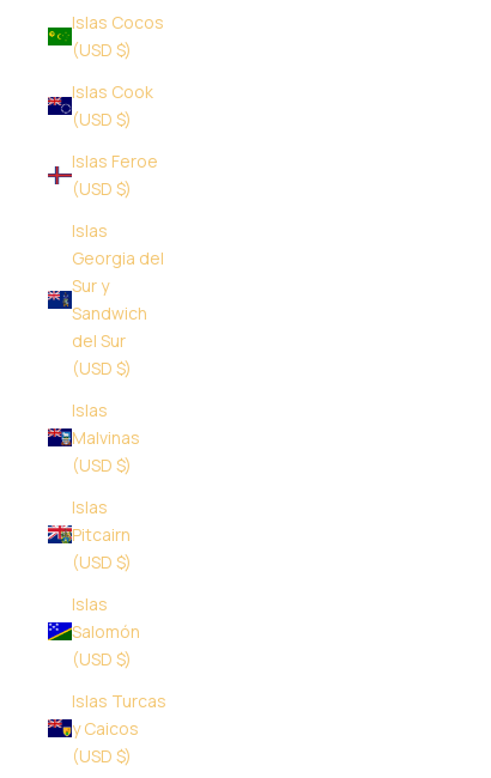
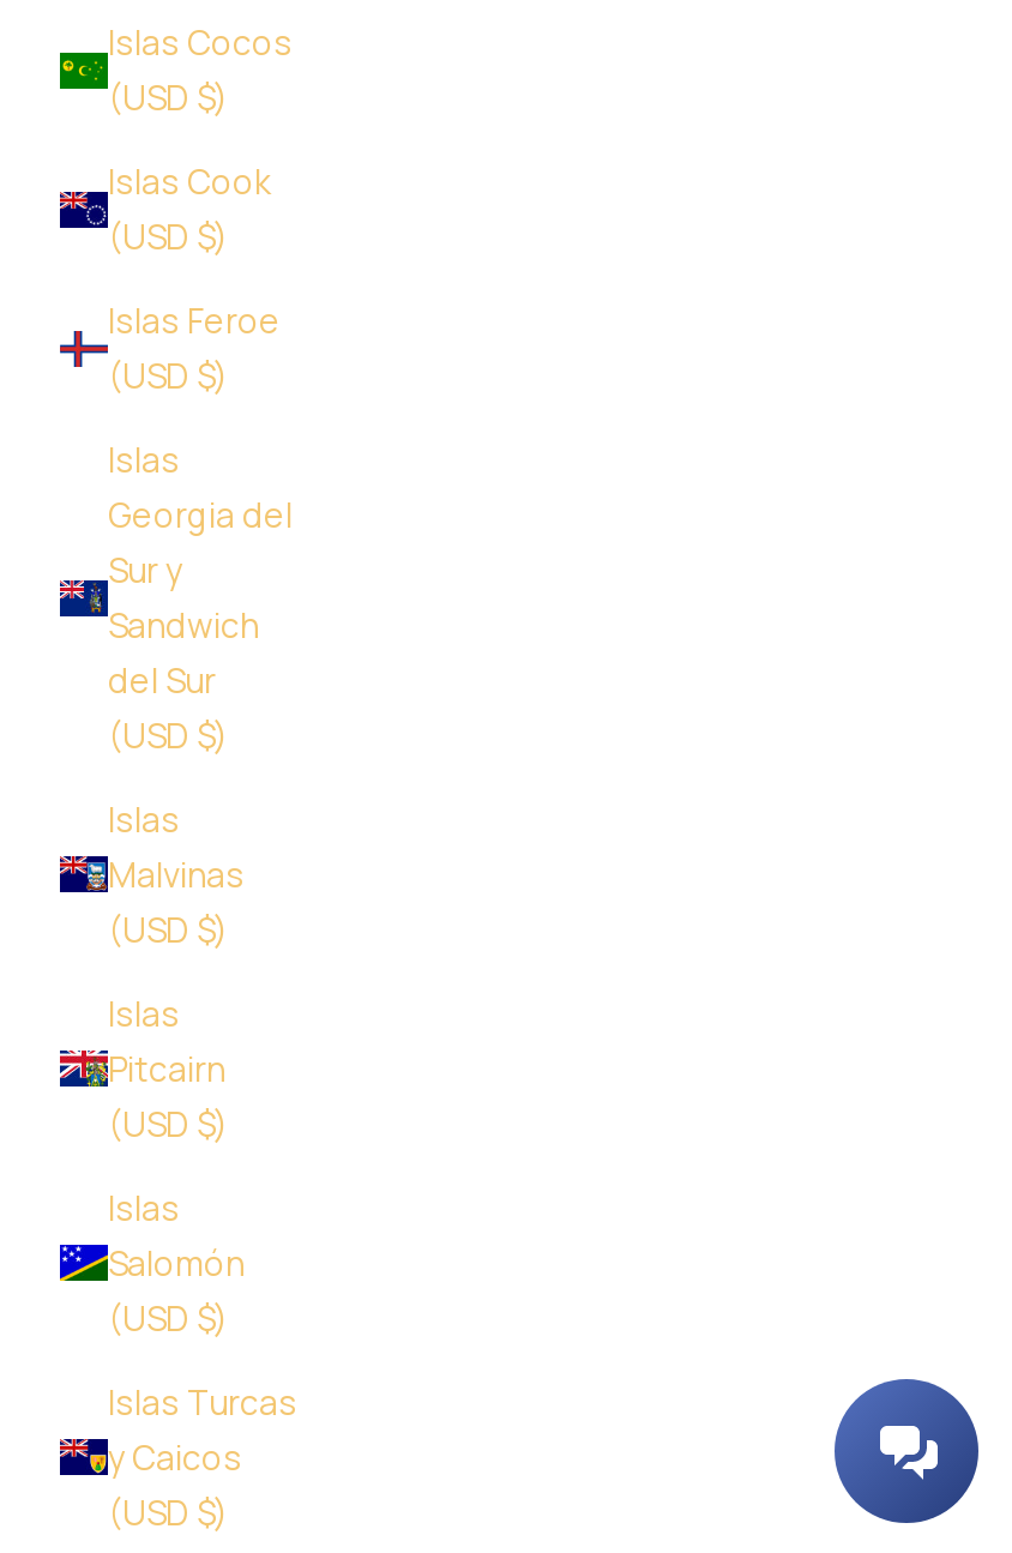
+ [image]
